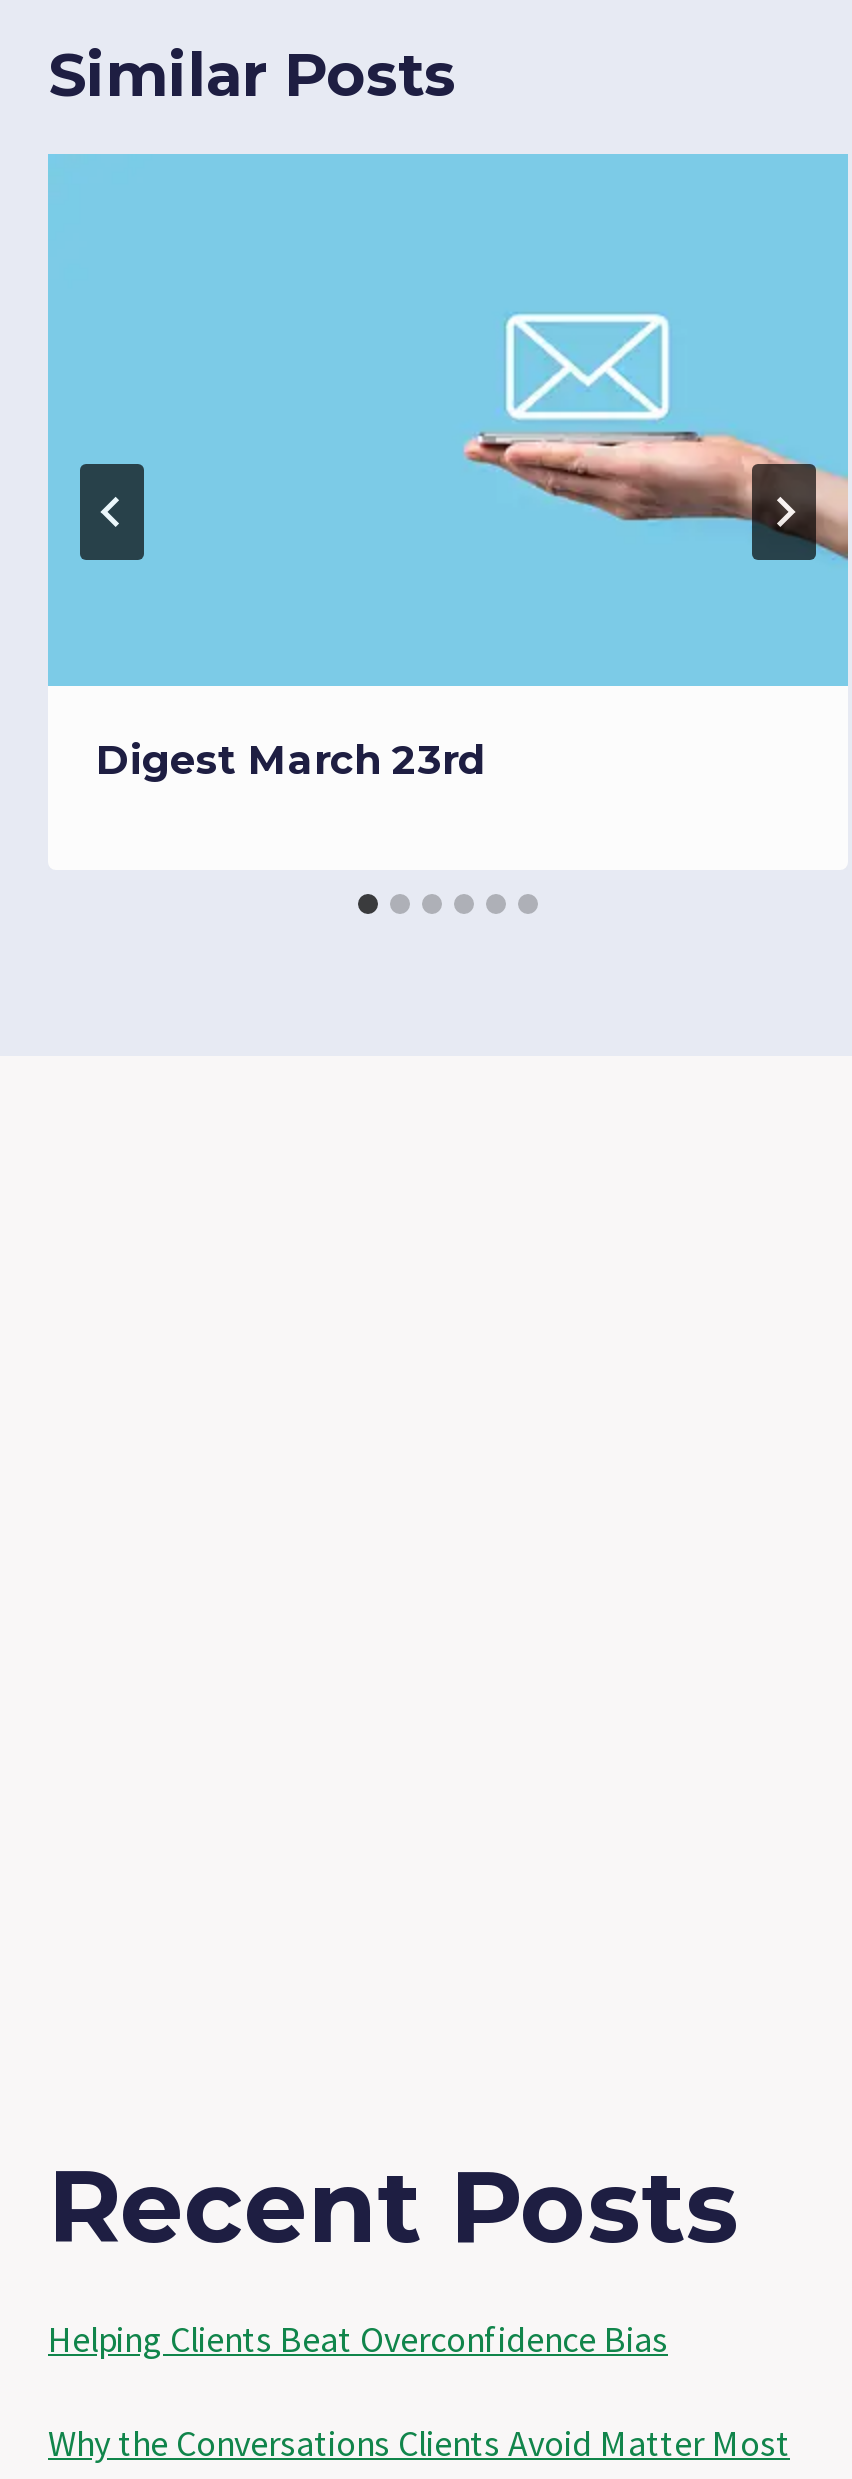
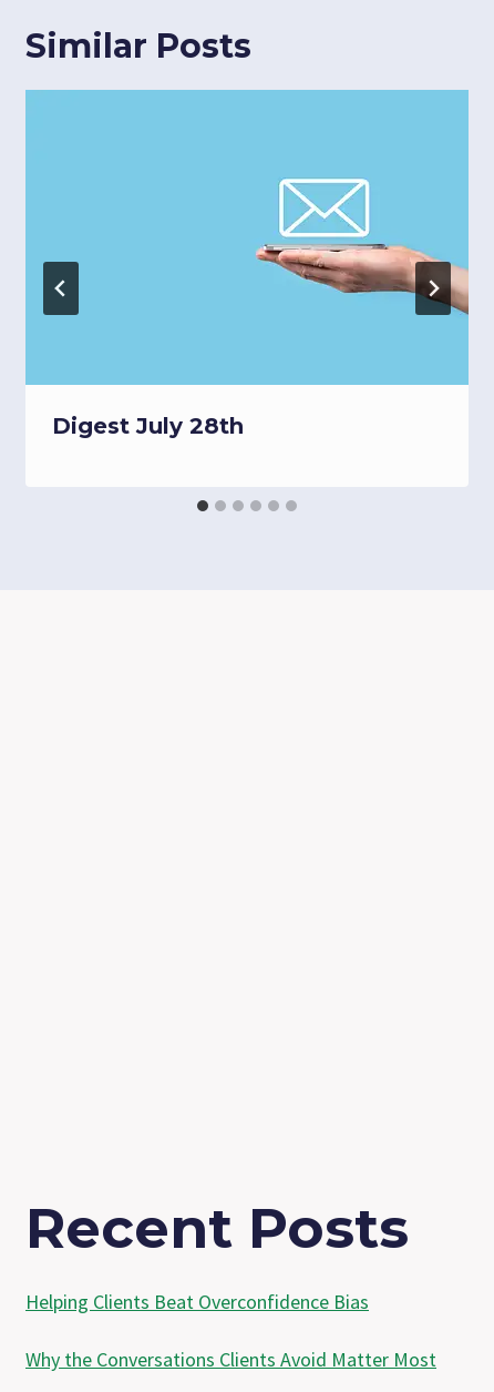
- Digest March 23rd
+ Digest July 28th
